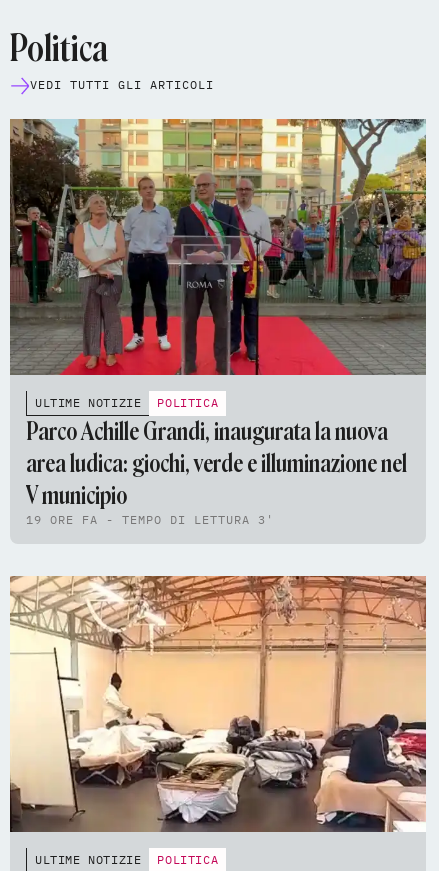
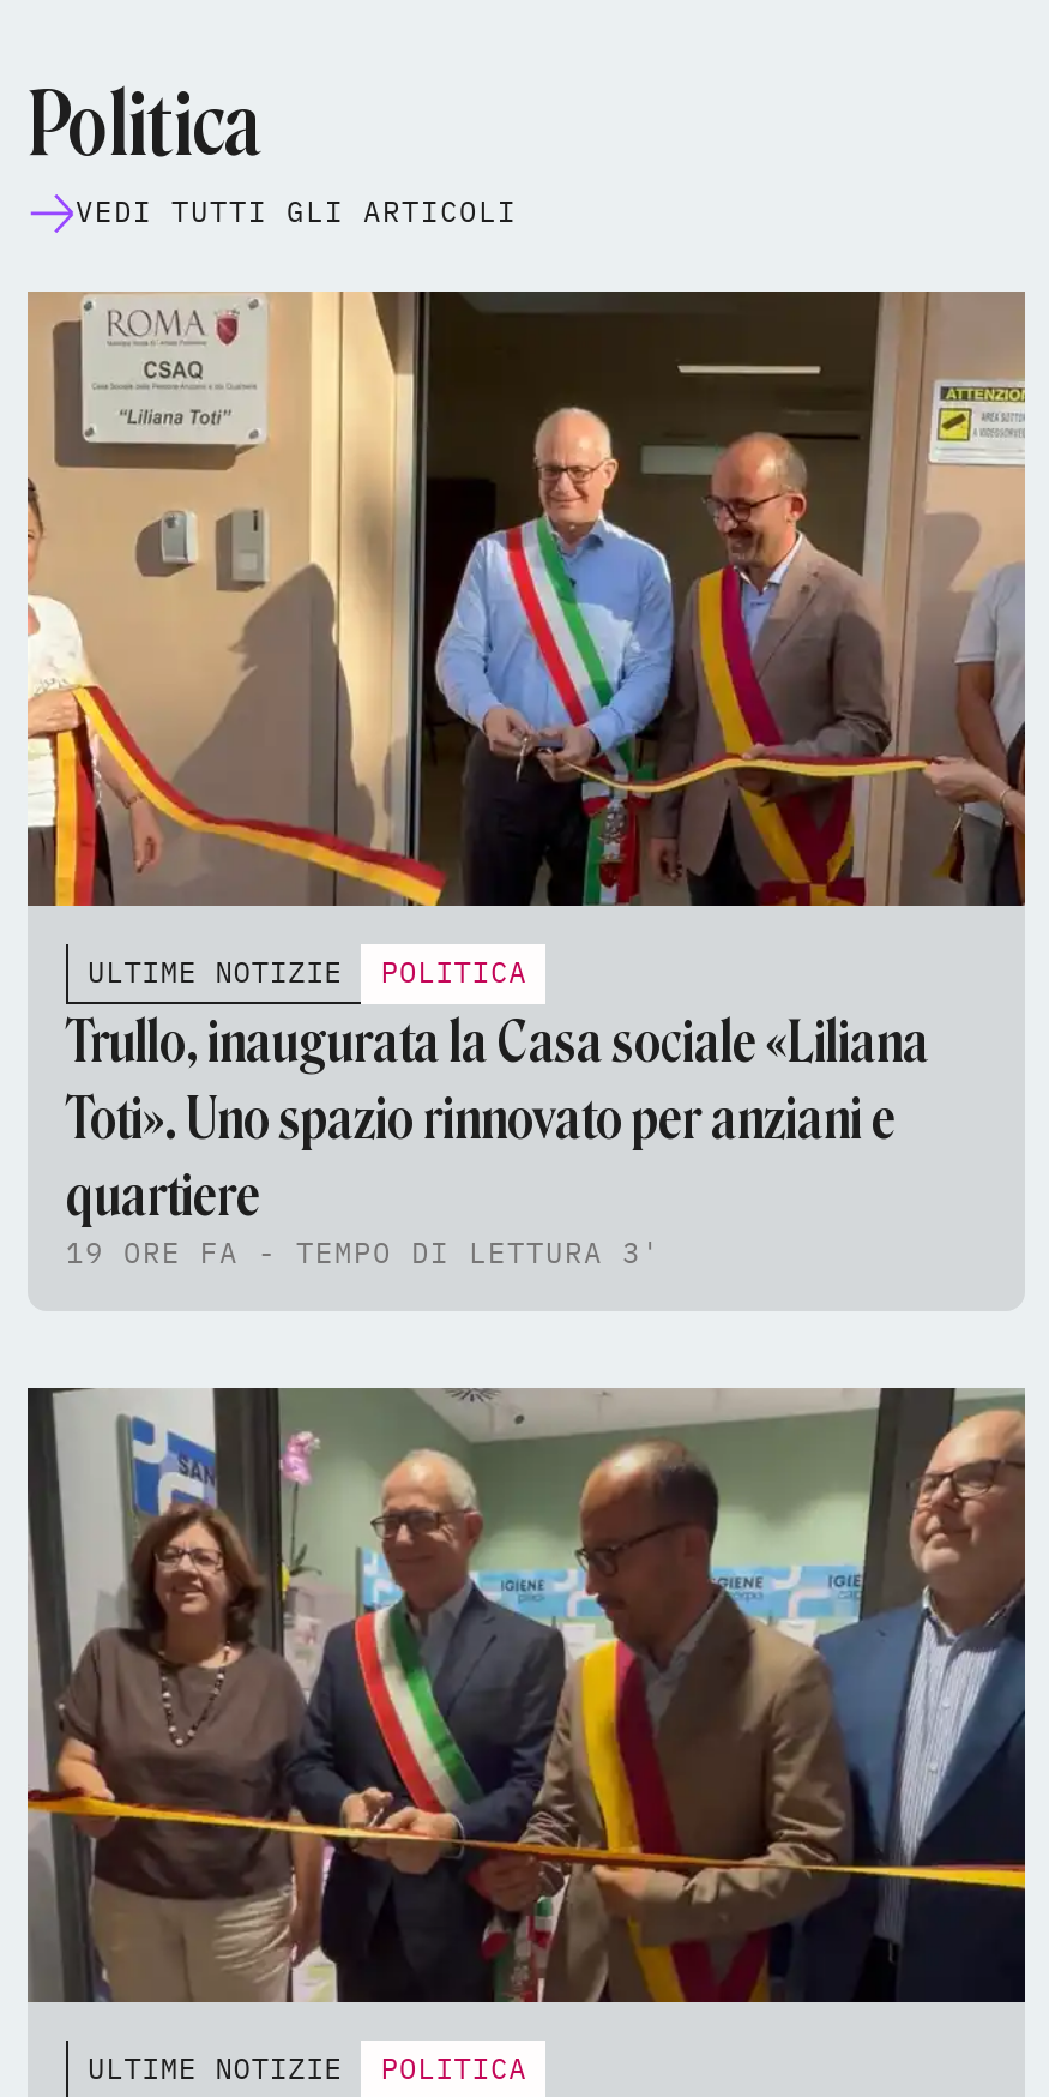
- [image]
+ [image]

- Parco Achille Grandi, inaugurata la nuova
- area ludica: giochi, verde e illuminazione nel
- V municipio
+ Trullo, inaugurata la Casa sociale «Liliana
+ Toti». Uno spazio rinnovato per anziani e
+ quartiere

- [image]
+ [image]
